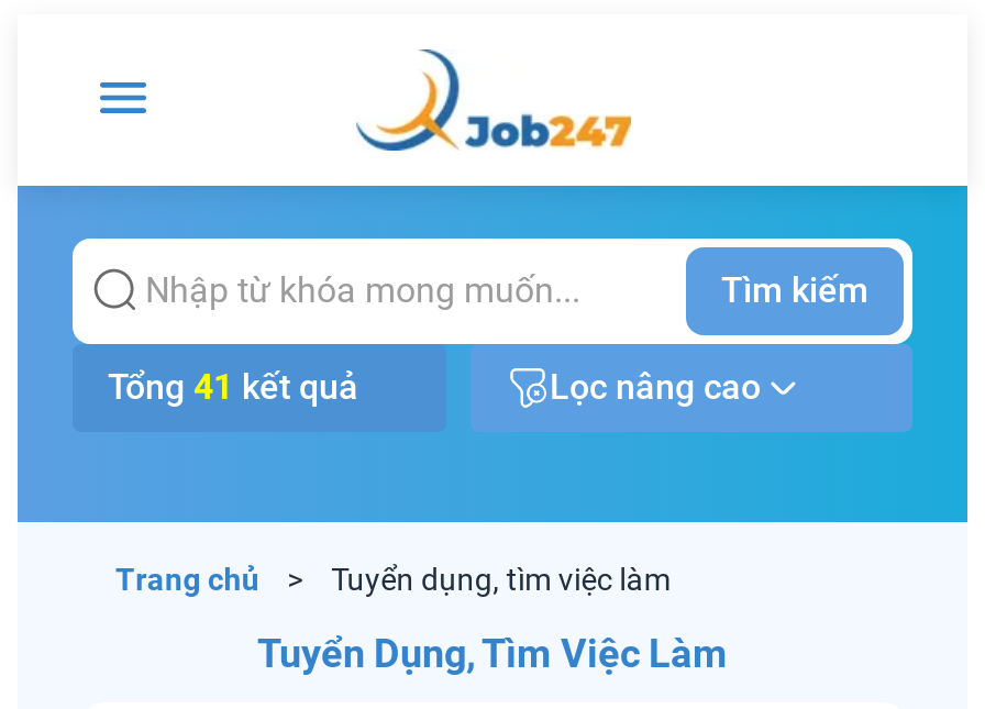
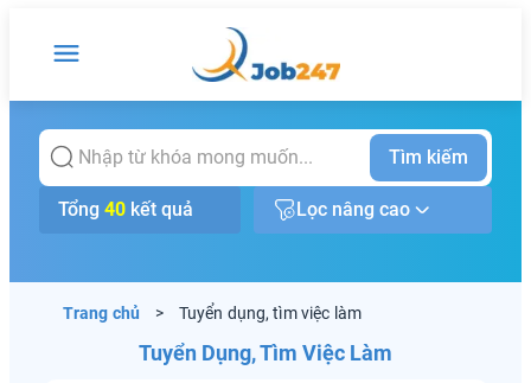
- Tổng 41 kết quả
+ Tổng 40 kết quả
